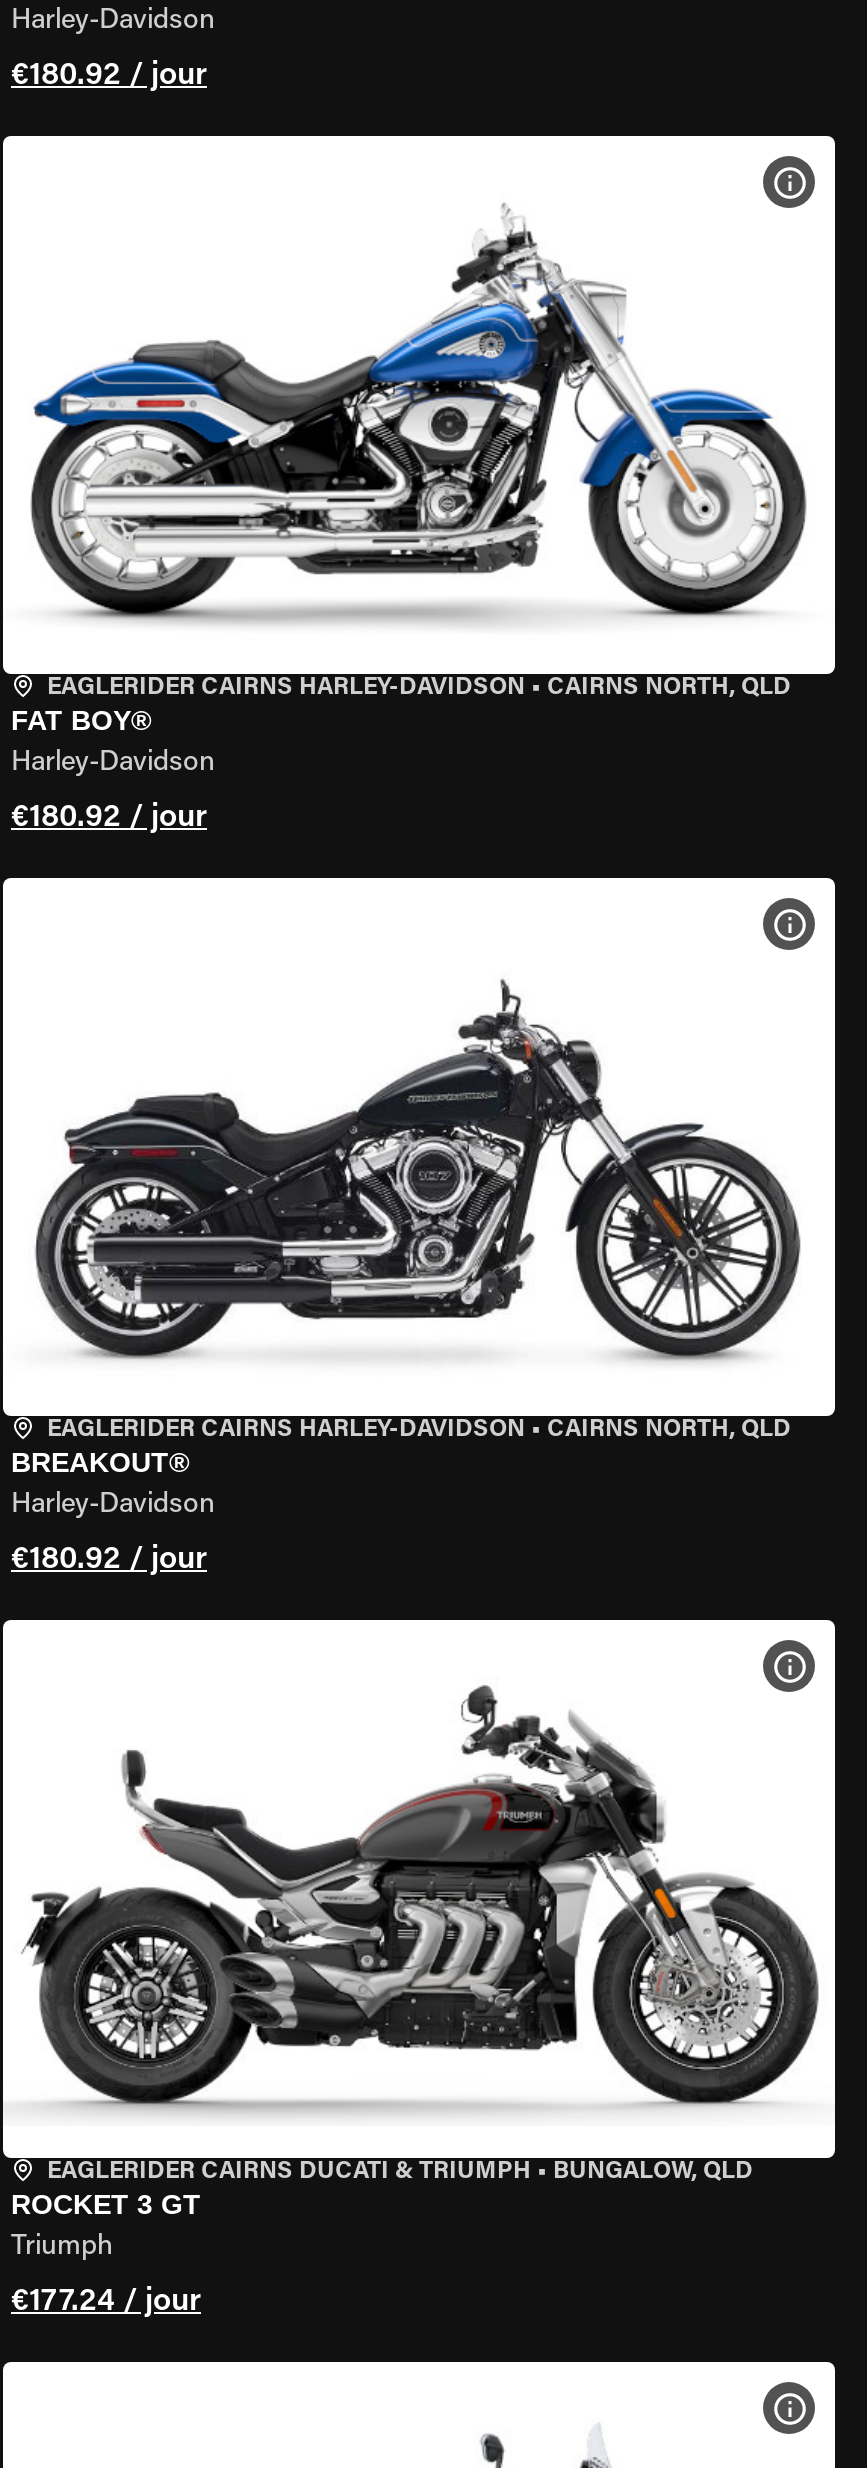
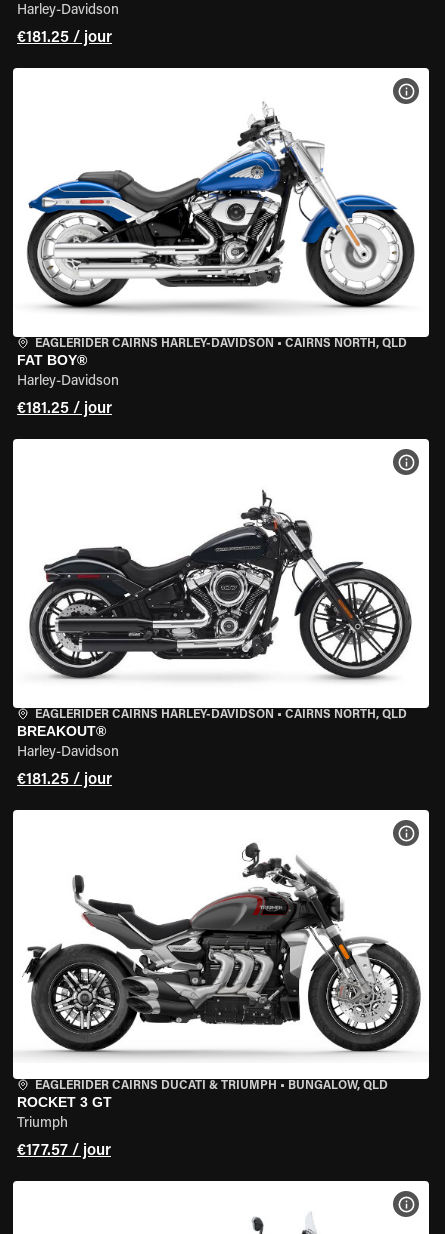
- €180.92 / jour
+ €181.25 / jour

- €180.92 / jour
+ €181.25 / jour

- €180.92 / jour
+ €181.25 / jour

- €177.24 / jour
+ €177.57 / jour
